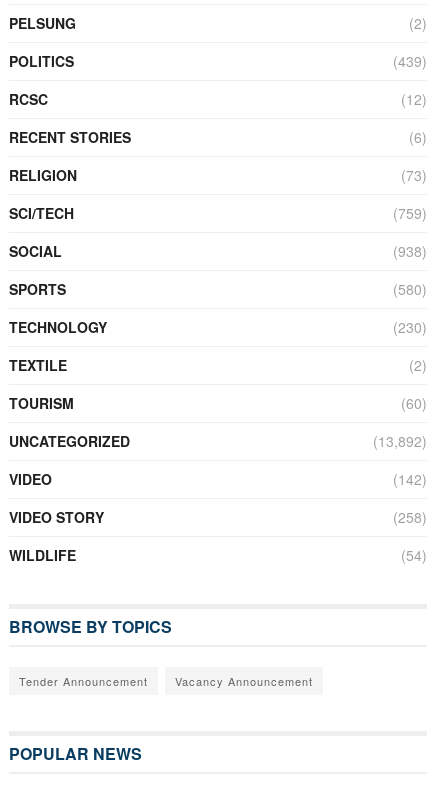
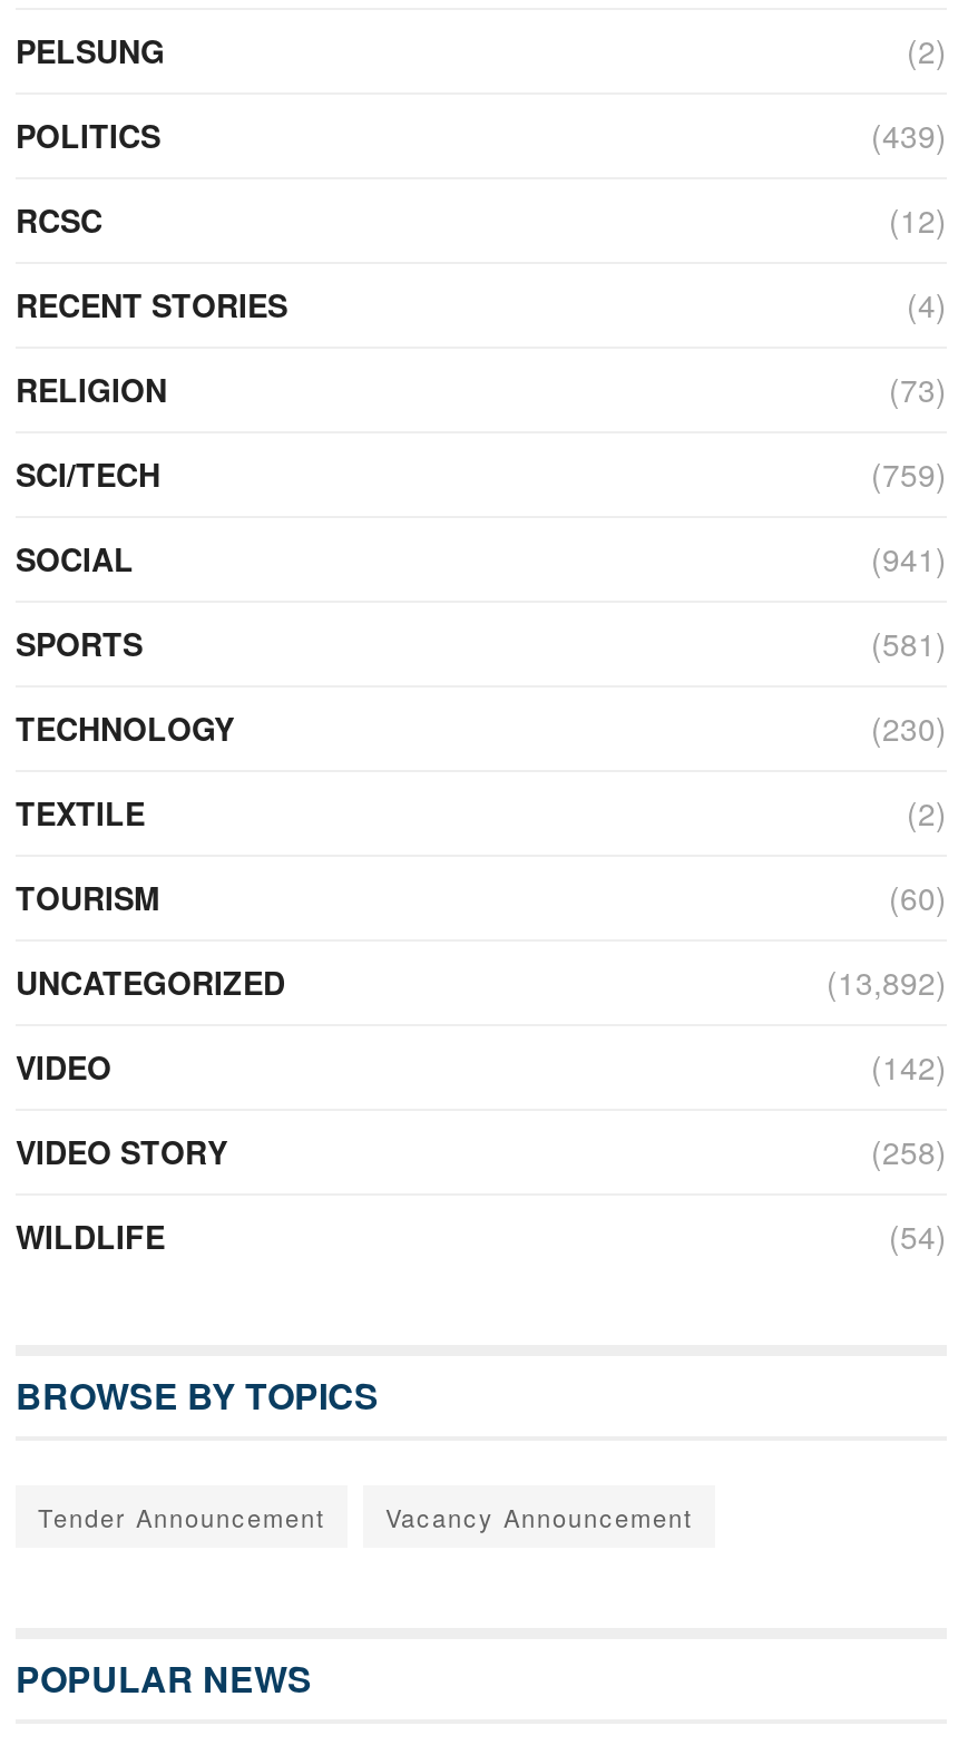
- (6)
+ (4)

- (938)
+ (941)

- (580)
+ (581)
